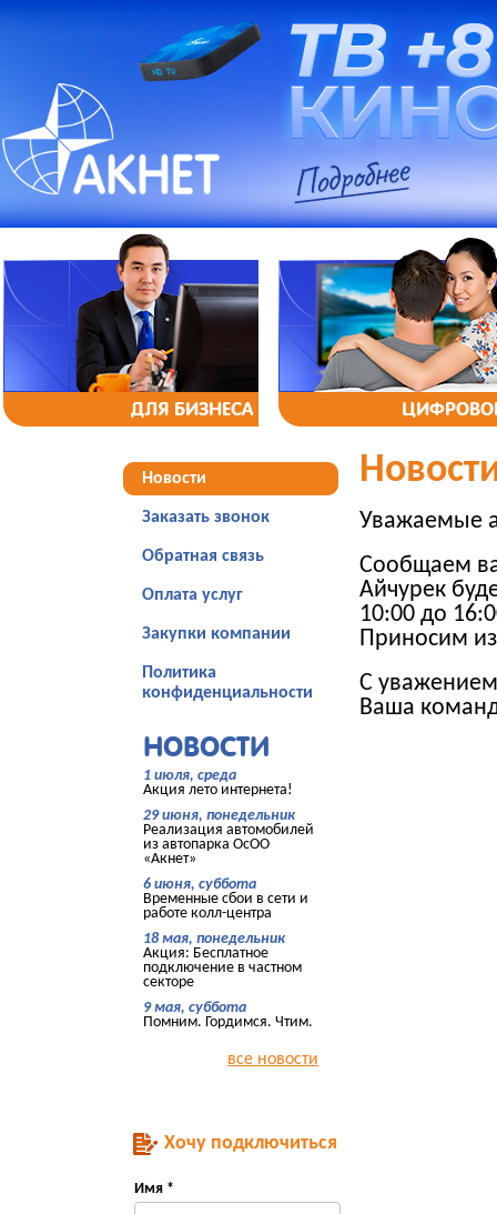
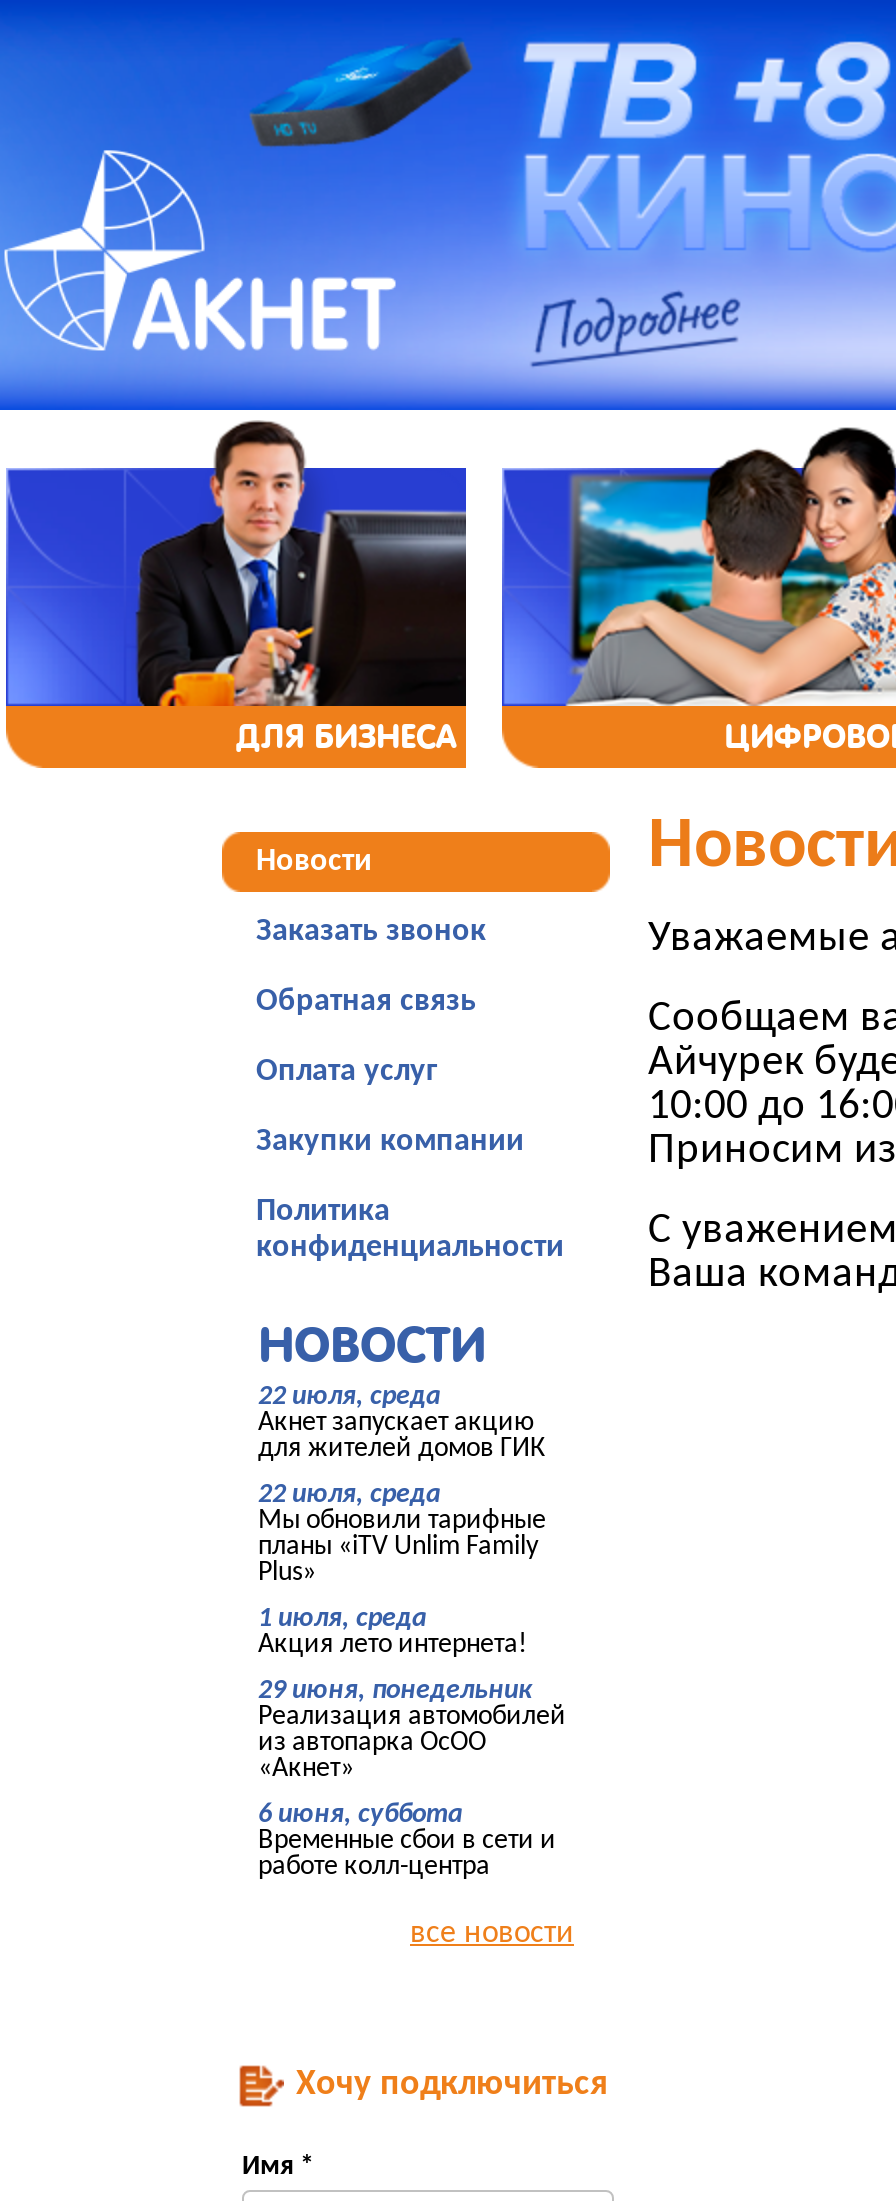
+ 22 июля, среда
+ Акнет запускает акцию
+ для жителей домов ГИК
+ 22 июля, среда
+ Мы обновили тарифные
+ планы «iTV Unlim Family
+ Plus»

moved down: 1 июля, среда | Акция лето интернета! | 29 июня, понедельник | ... | Временные сбои в сети и | работе колл-центра

- 18 мая, понедельник
- Акция: Бесплатное
- подключение в частном
- секторе
- 9 мая, суббота
- Помним. Гордимся. Чтим.
